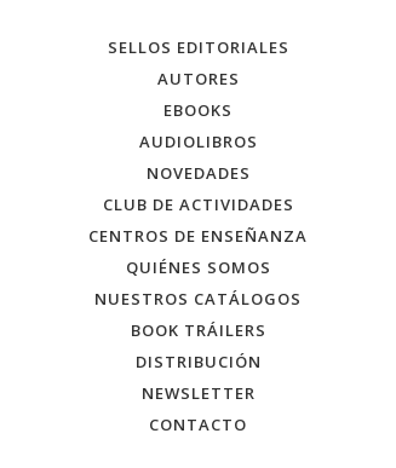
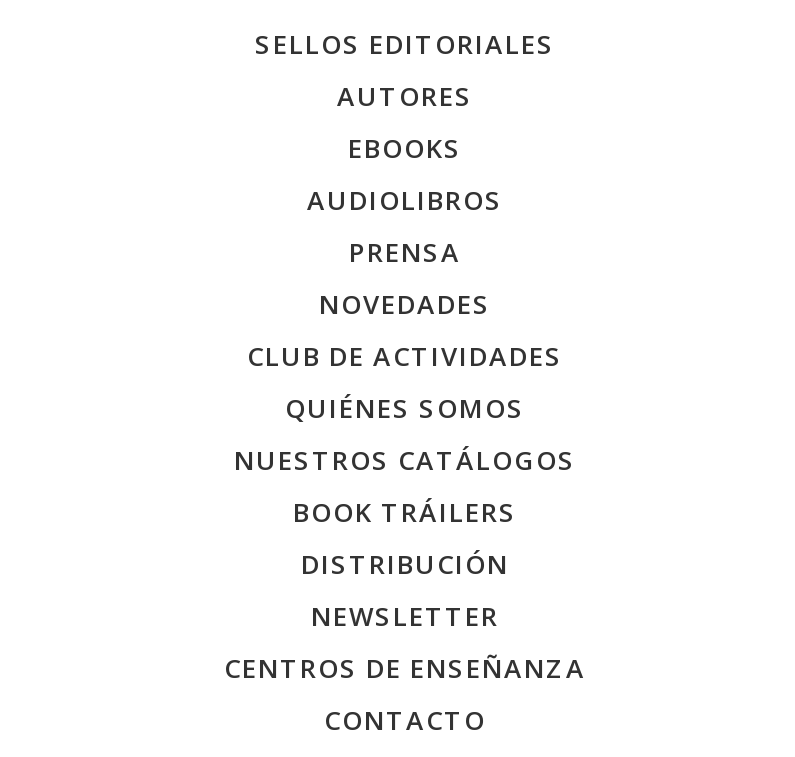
+ PRENSA

moved down: CENTROS DE ENSEÑANZA
